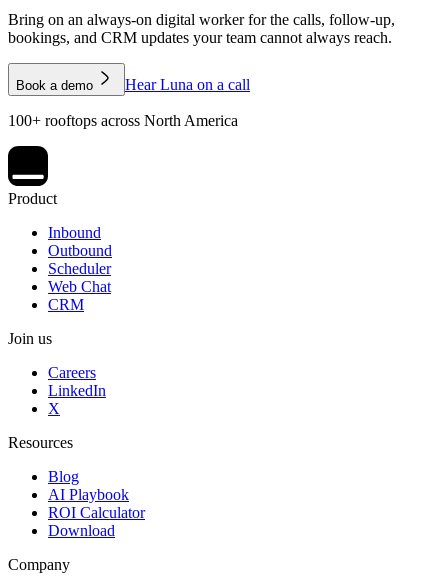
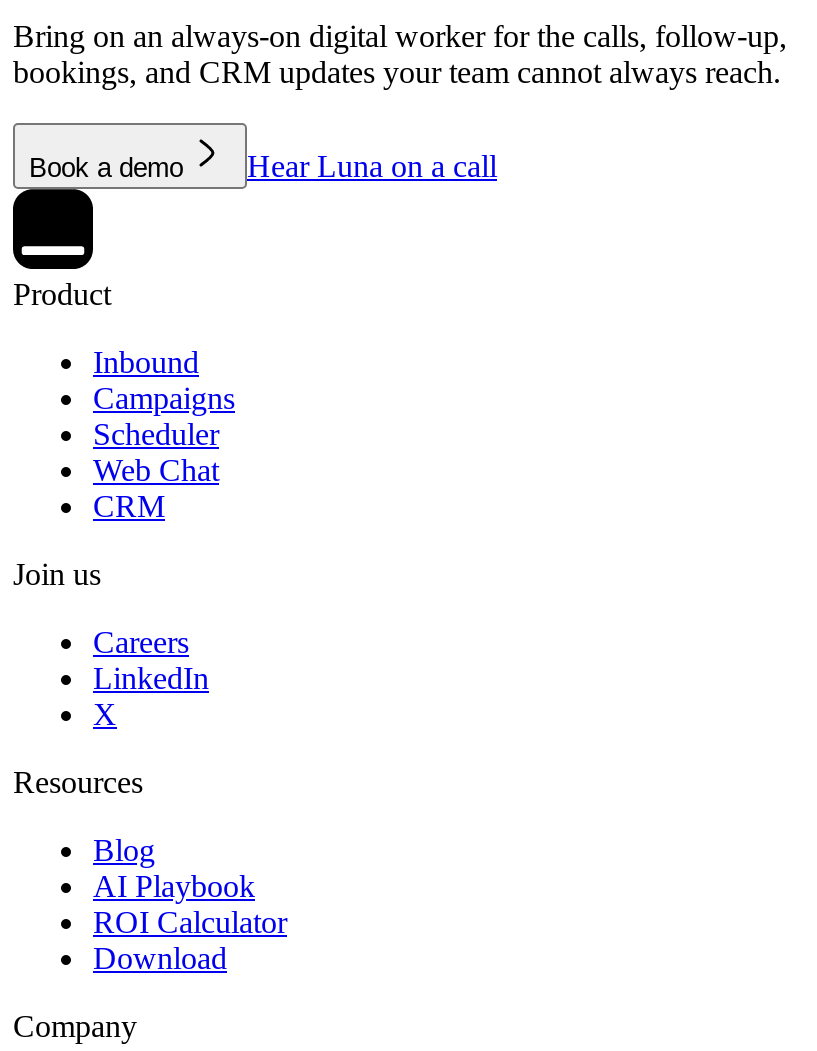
- 100+ rooftops across North America

- Outbound
+ Campaigns
